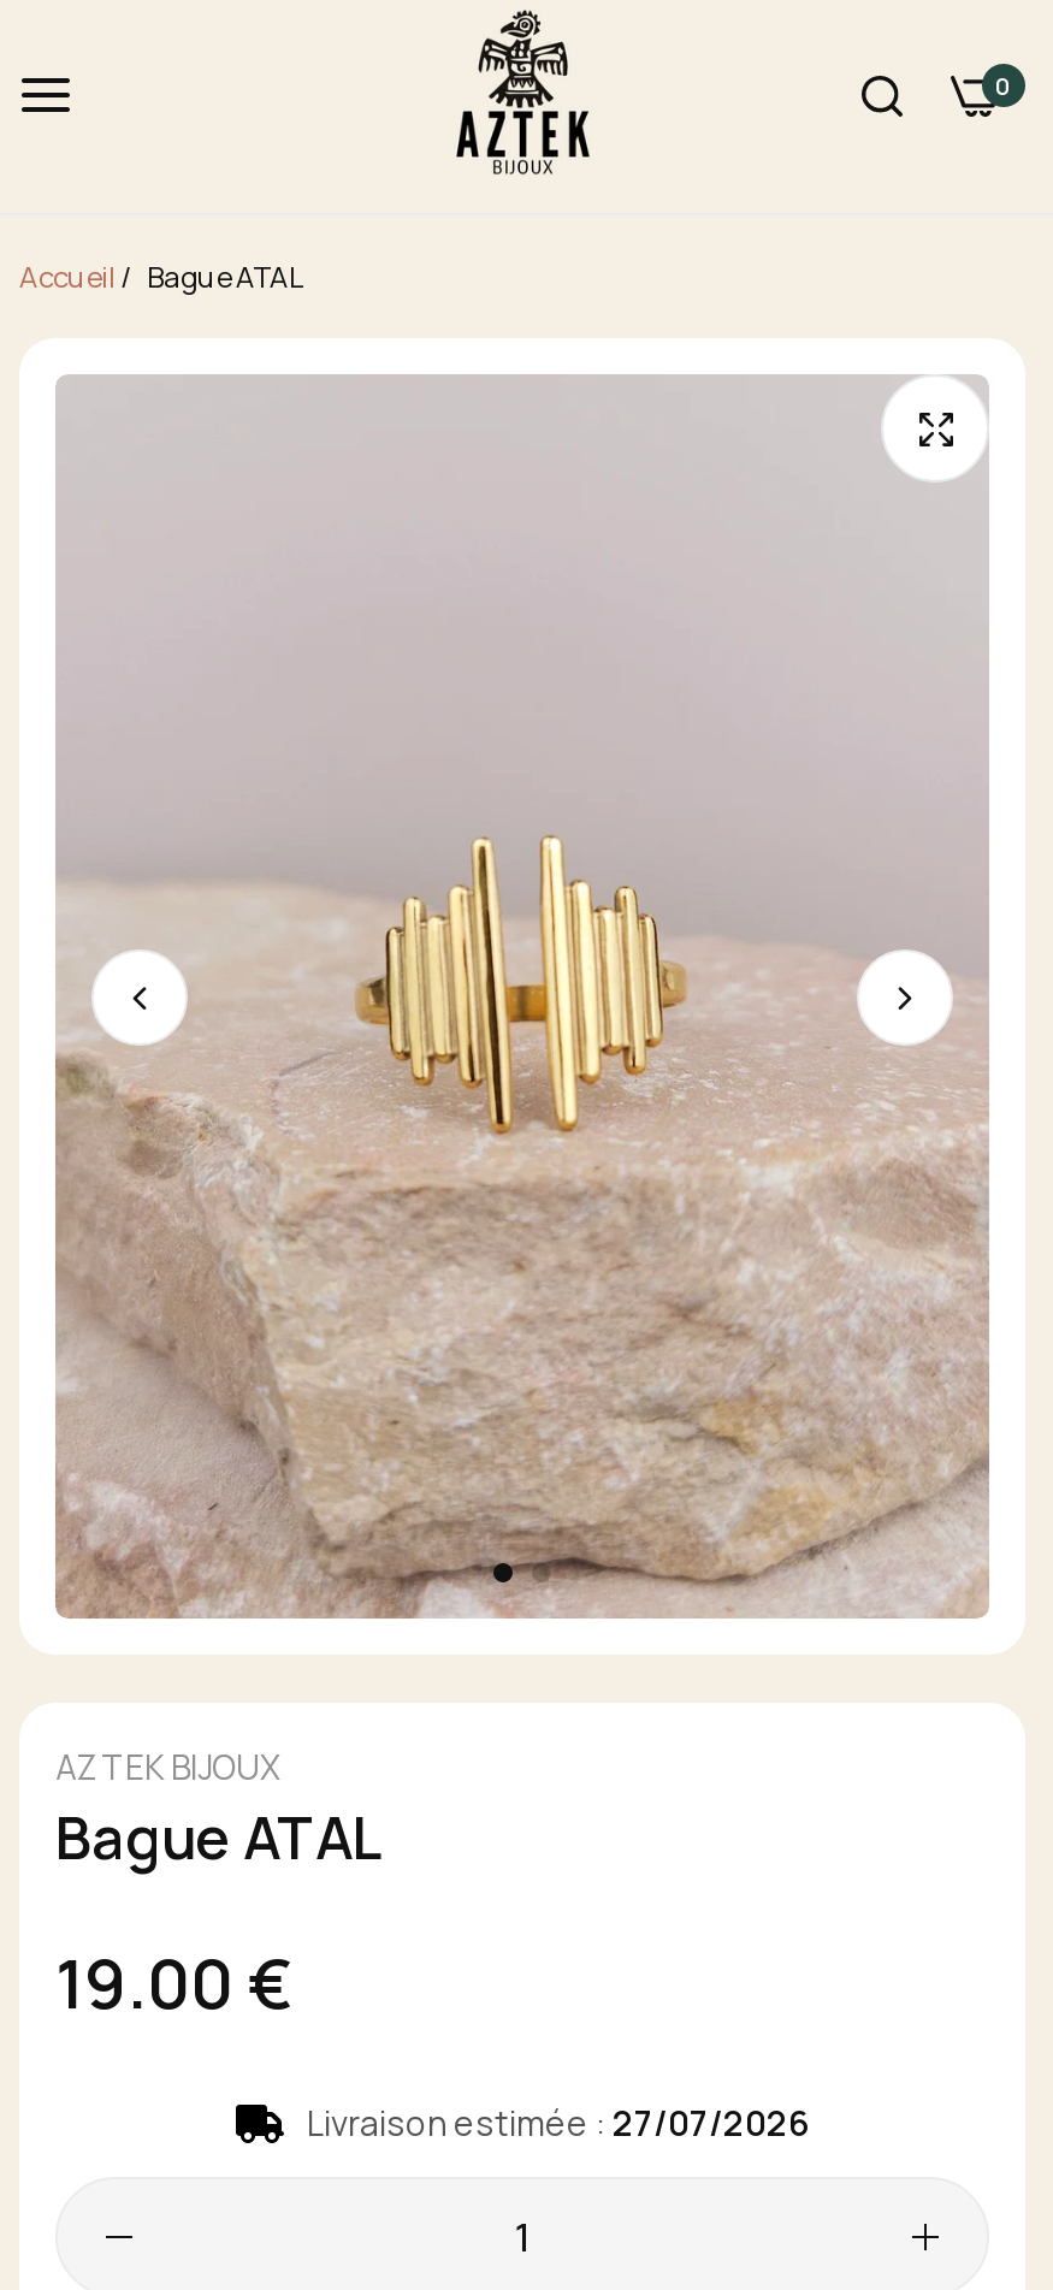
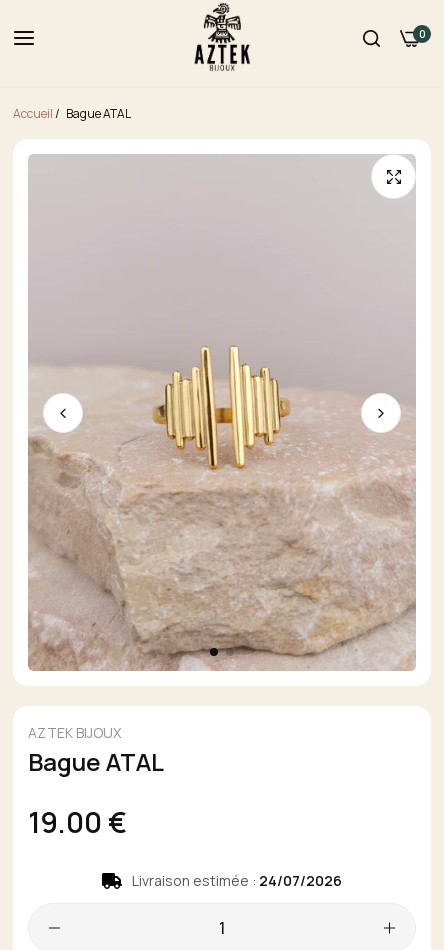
- Livraison estimée : 27/07/2026
+ Livraison estimée : 24/07/2026
